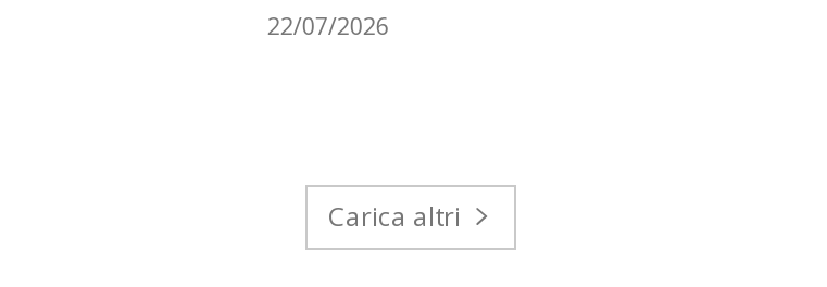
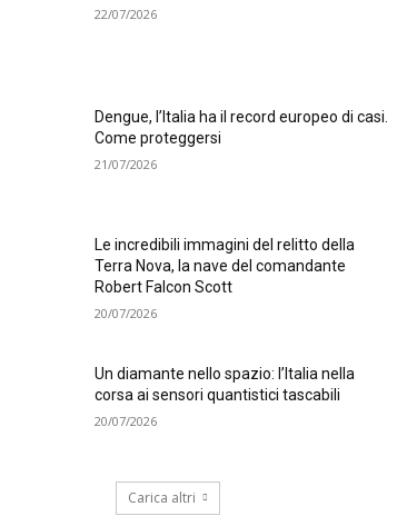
+ Dengue, l’Italia ha il record europeo di casi.
+ Come proteggersi
+ 21/07/2026

+ Le incredibili immagini del relitto della
+ Terra Nova, la nave del comandante
+ Robert Falcon Scott
+ 20/07/2026
+ Un diamante nello spazio: l’Italia nella
+ corsa ai sensori quantistici tascabili
+ 20/07/2026
